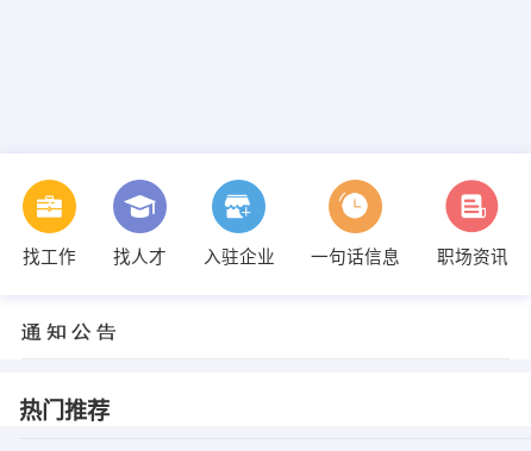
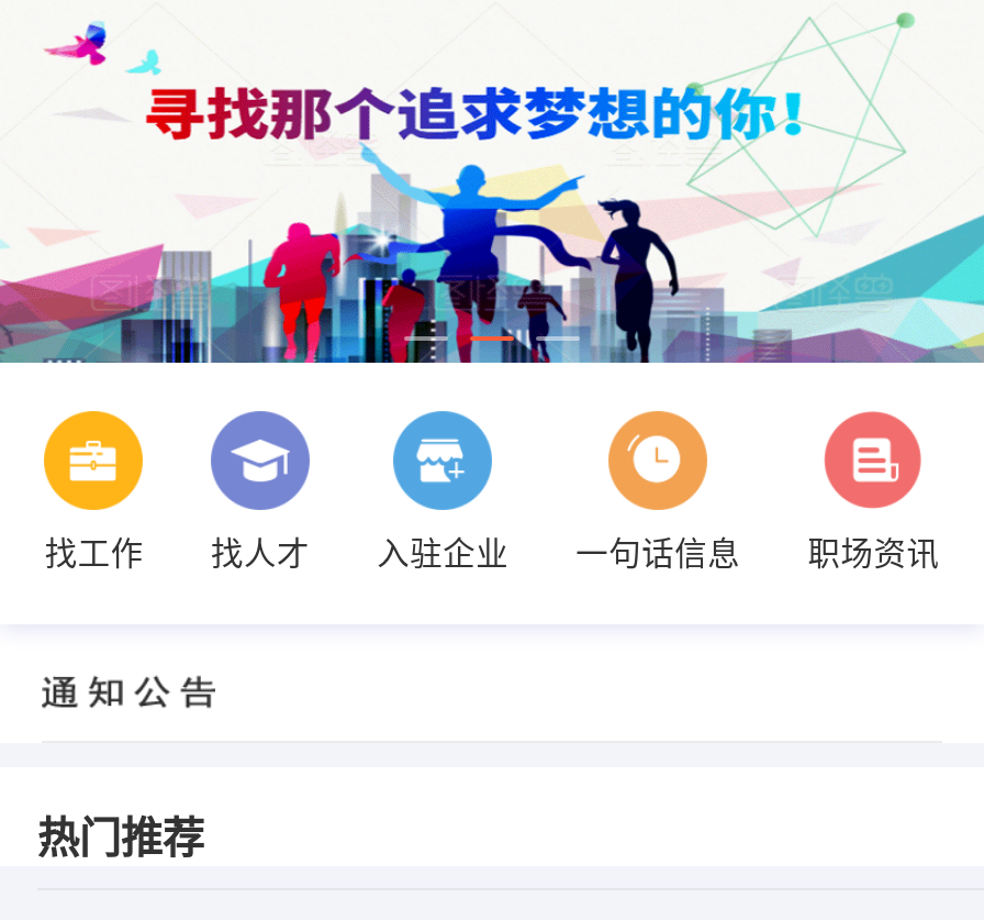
+ [image]
